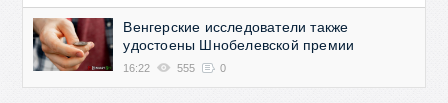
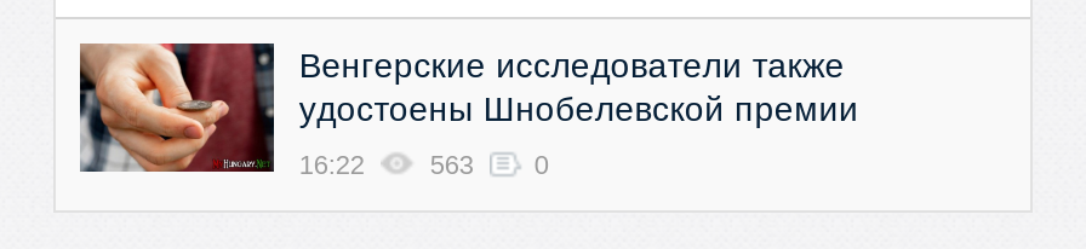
- 555
+ 563
